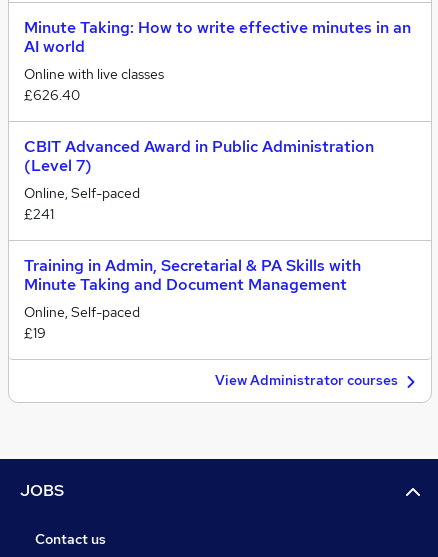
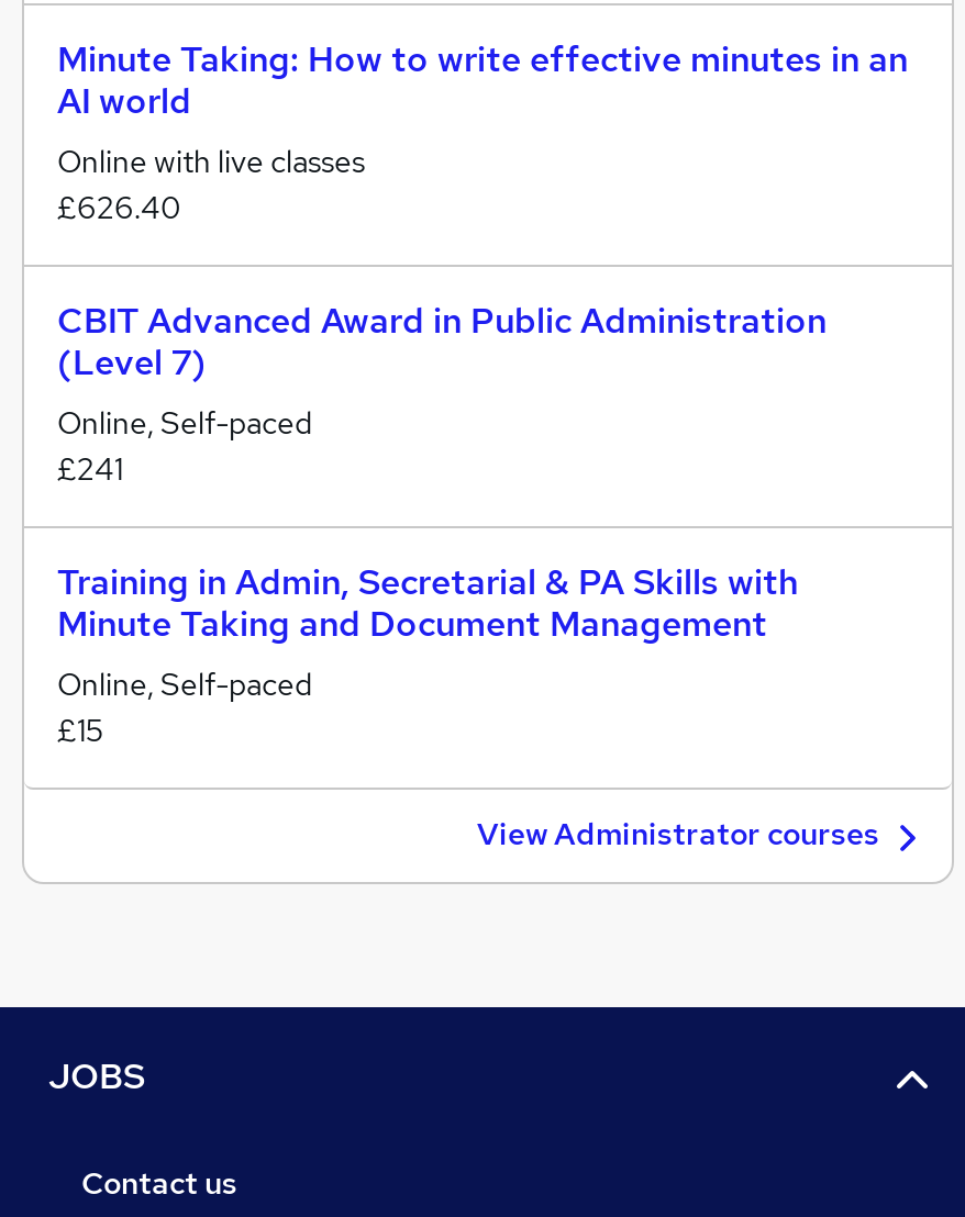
- £19
+ £15
